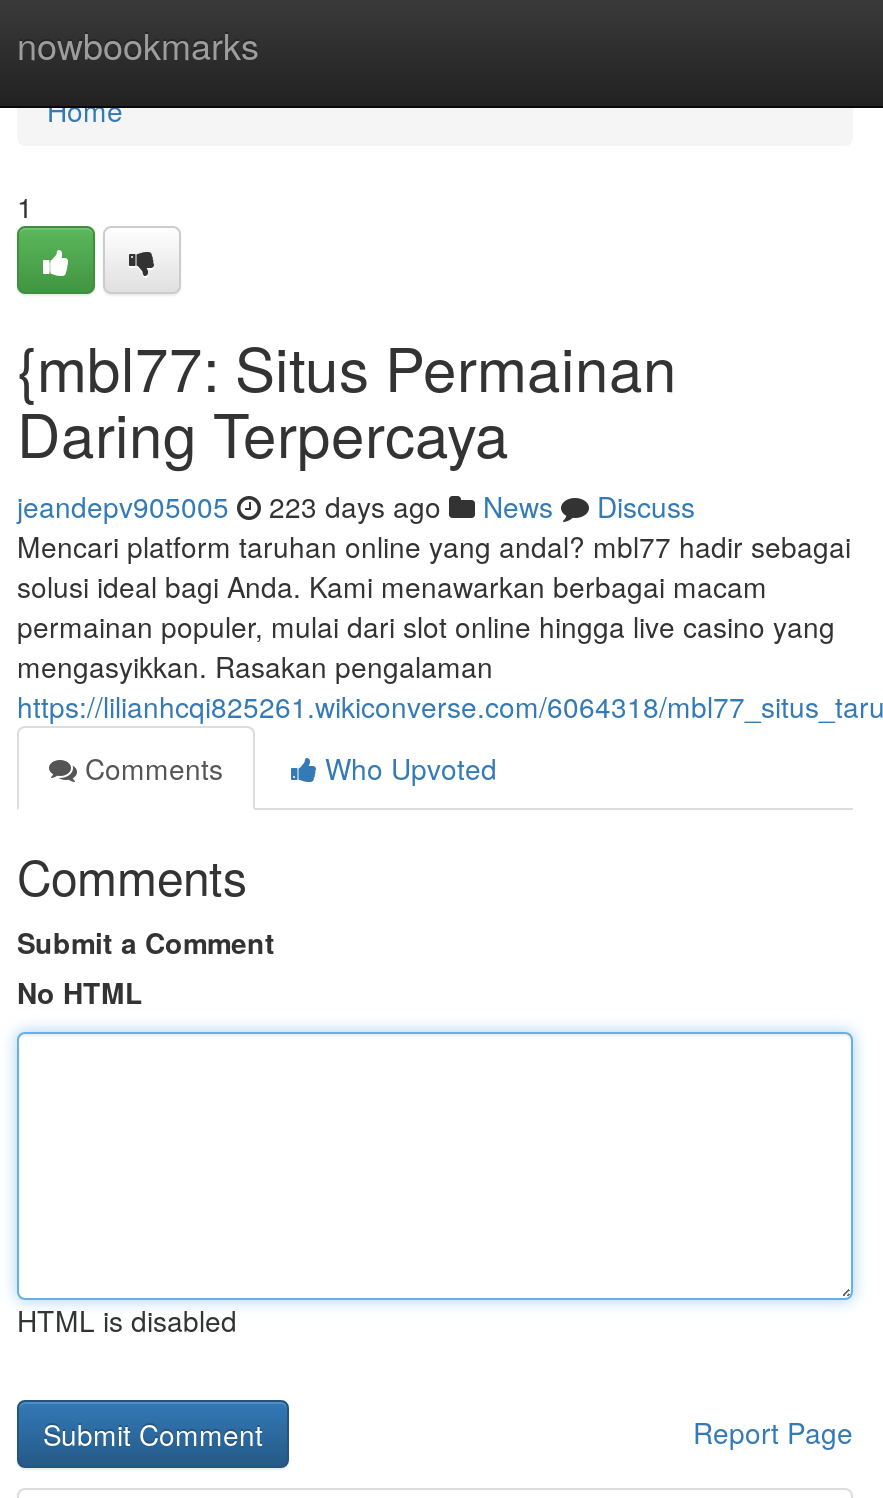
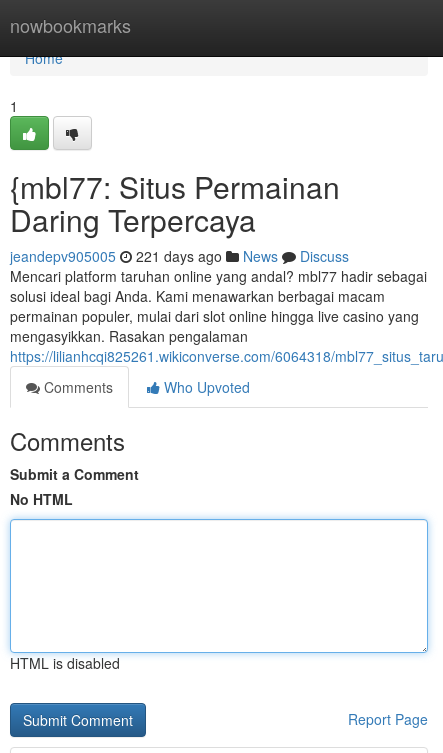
- jeandepv905005 223 days ago News Discuss
+ jeandepv905005 221 days ago News Discuss
